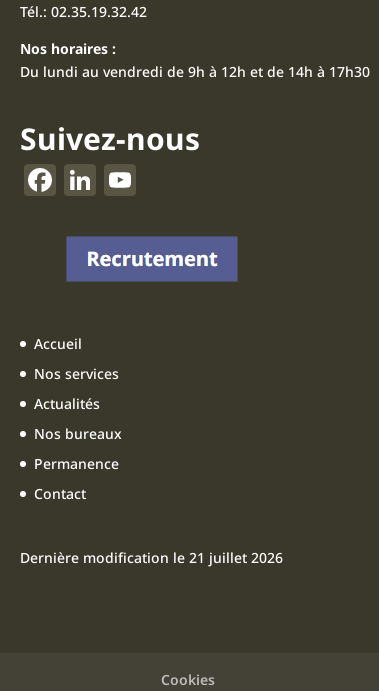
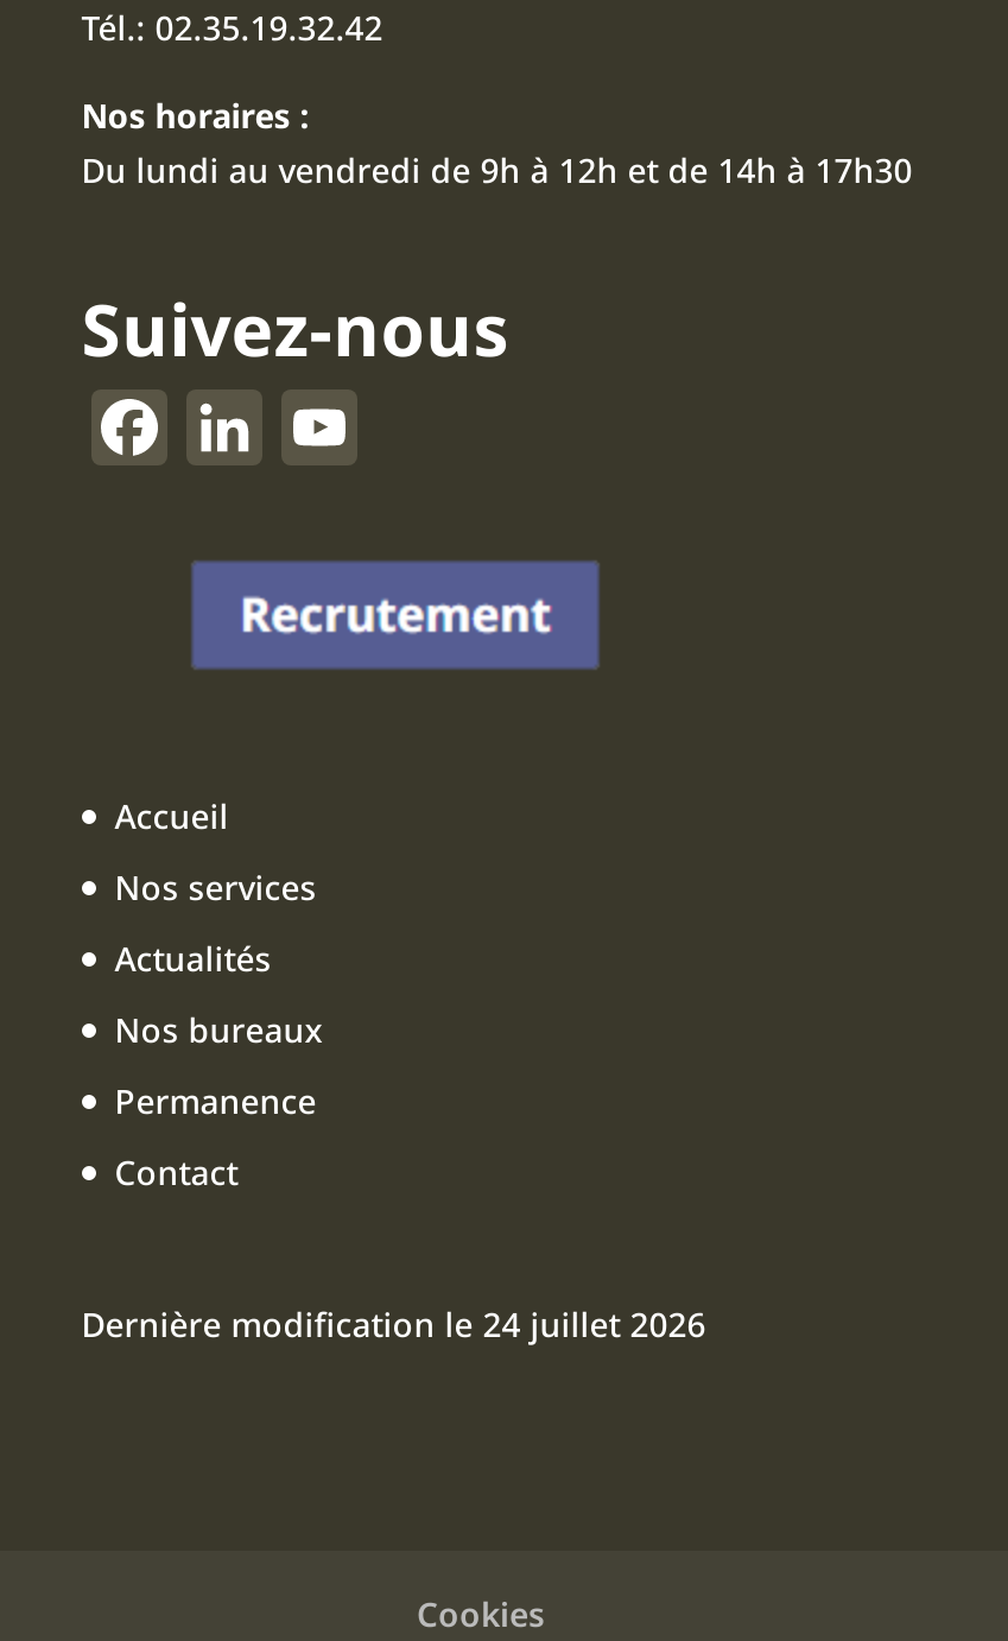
- Dernière modification le 21 juillet 2026
+ Dernière modification le 24 juillet 2026
